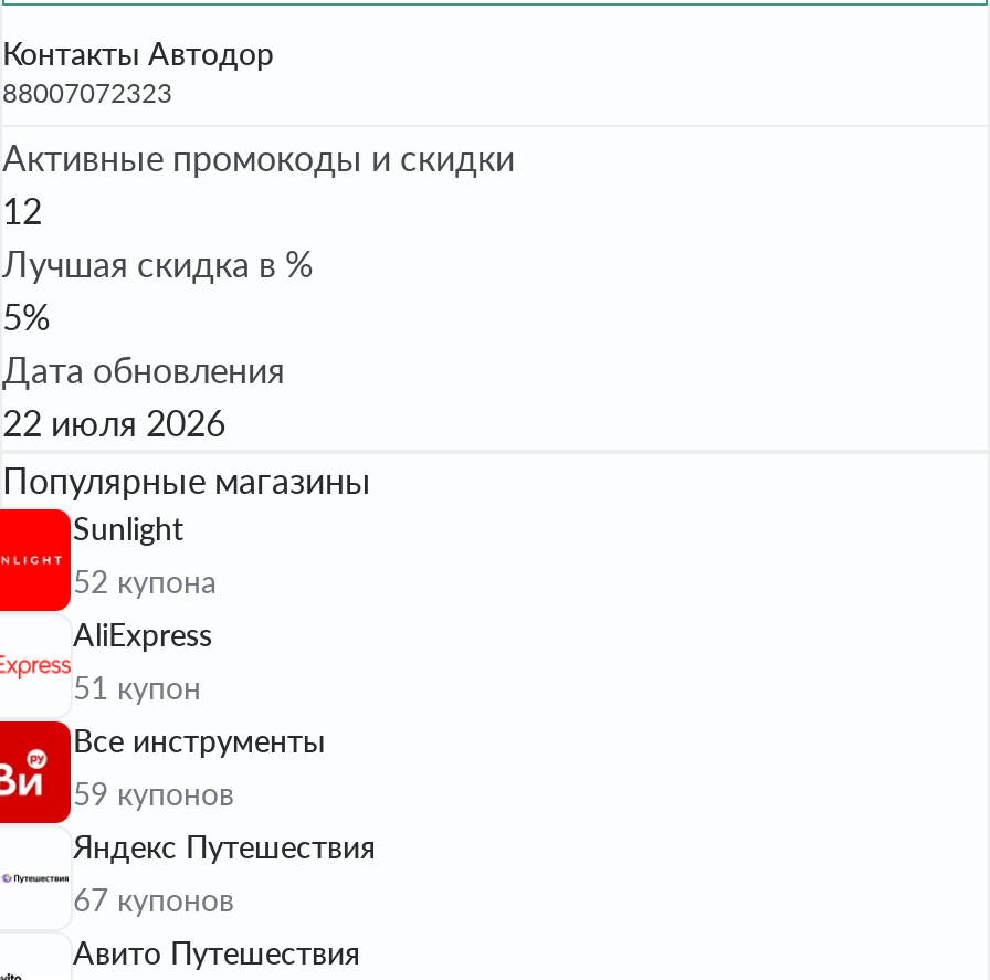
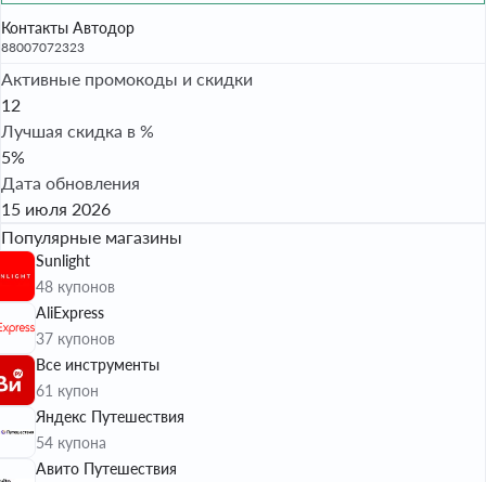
- 22 июля 2026
+ 15 июля 2026

- 52 купона
+ 48 купонов

- 51 купон
+ 37 купонов

- 59 купонов
+ 61 купон

- 67 купонов
+ 54 купона
